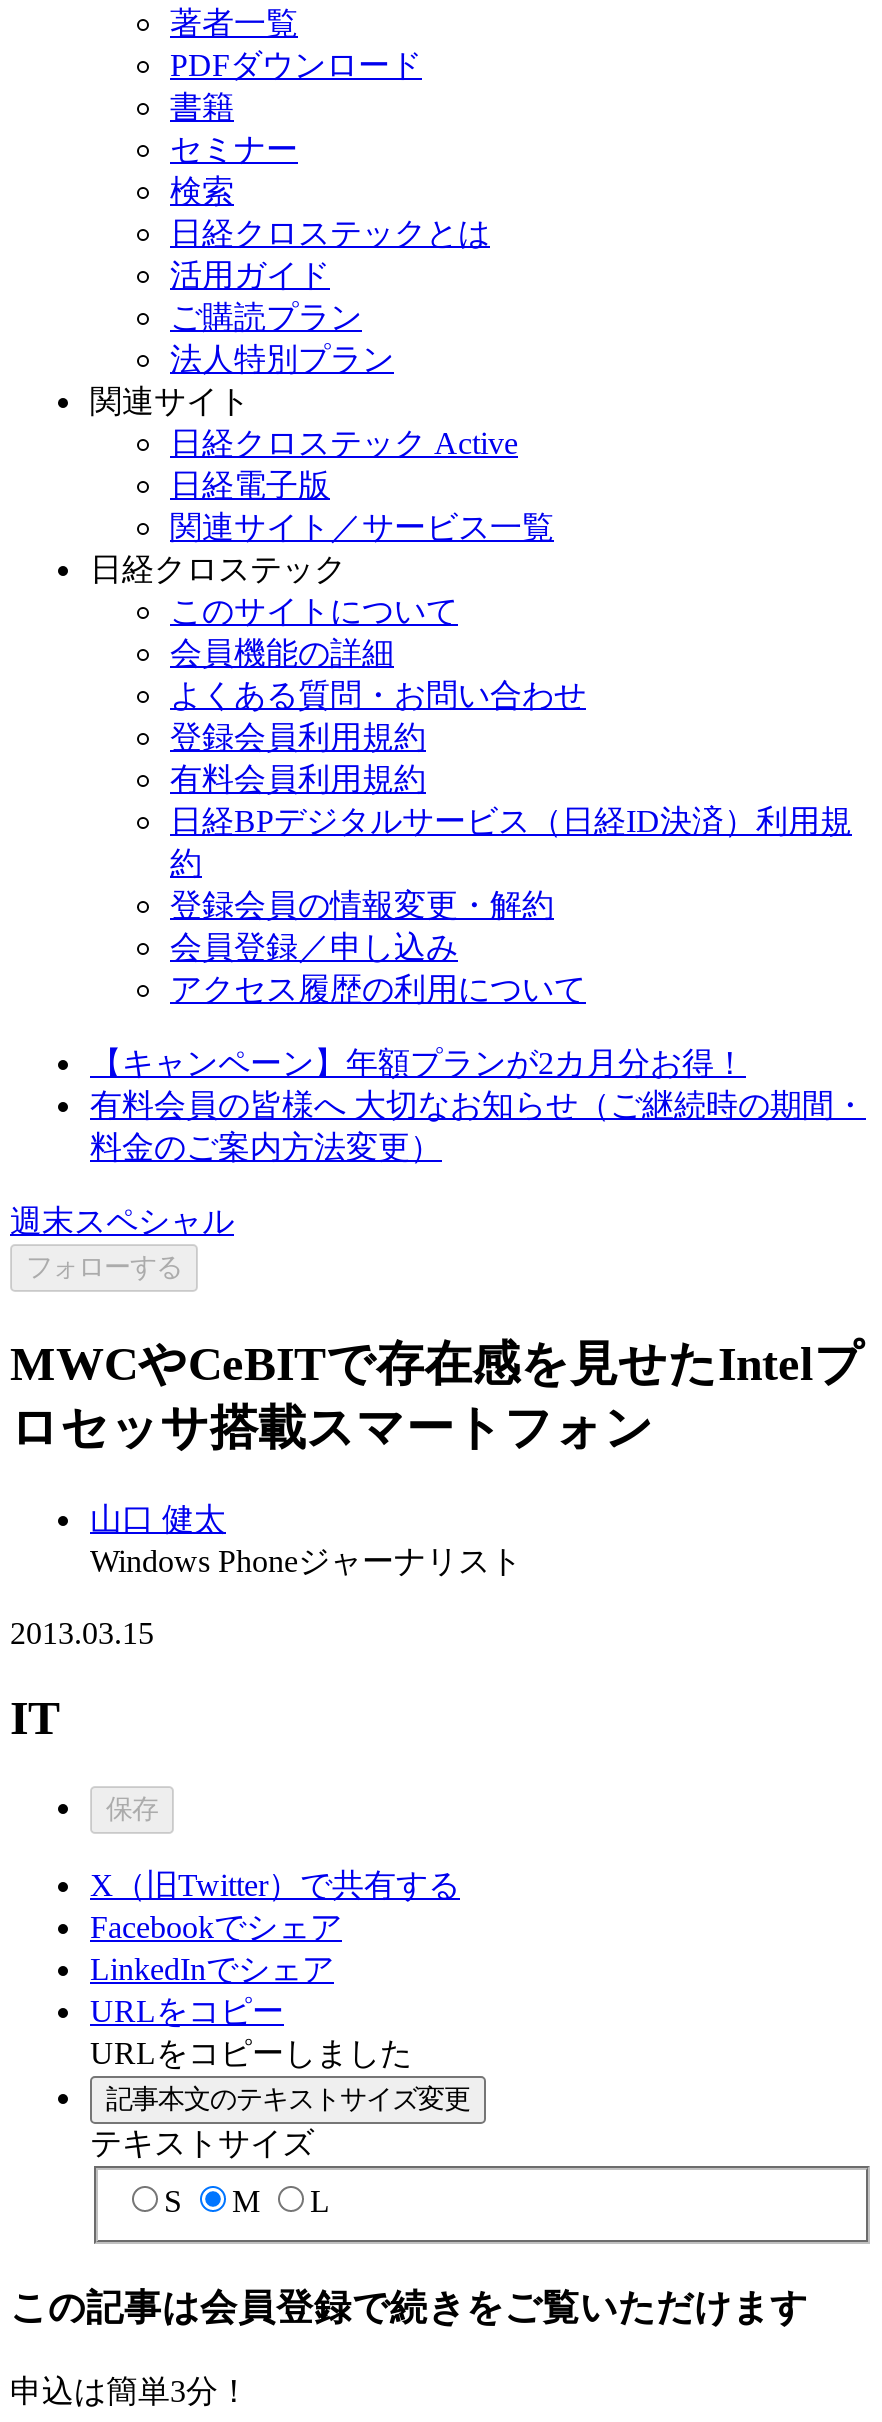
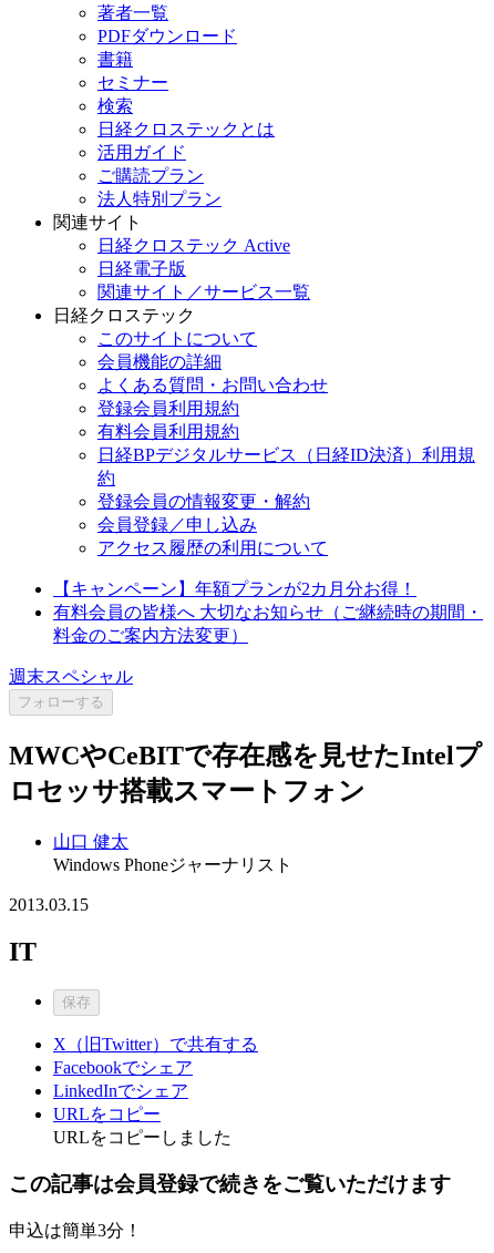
- 記事本文のテキストサイズ変更
- テキストサイズ
- S
- M
- L
